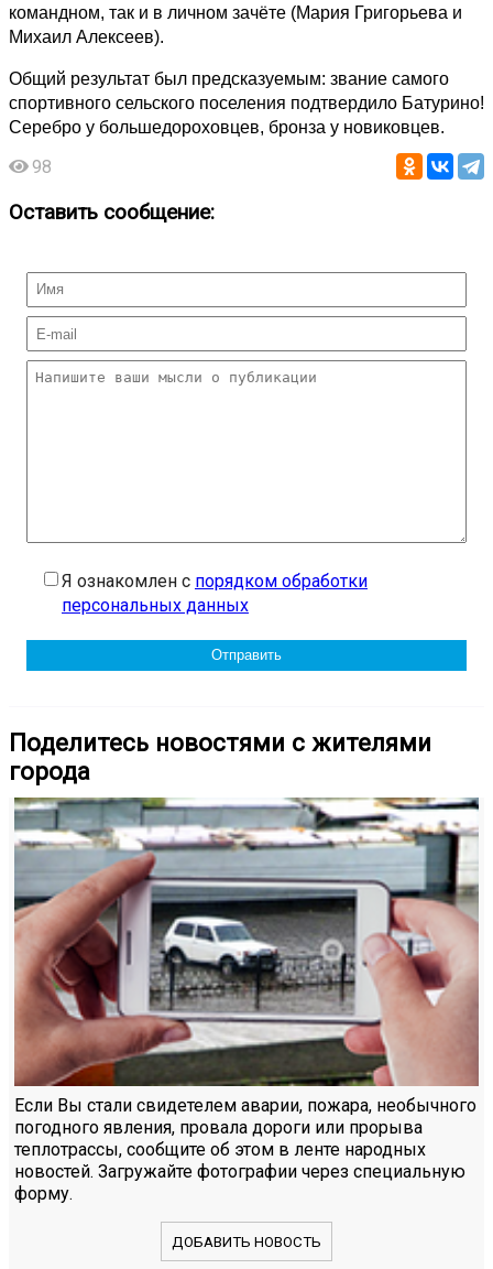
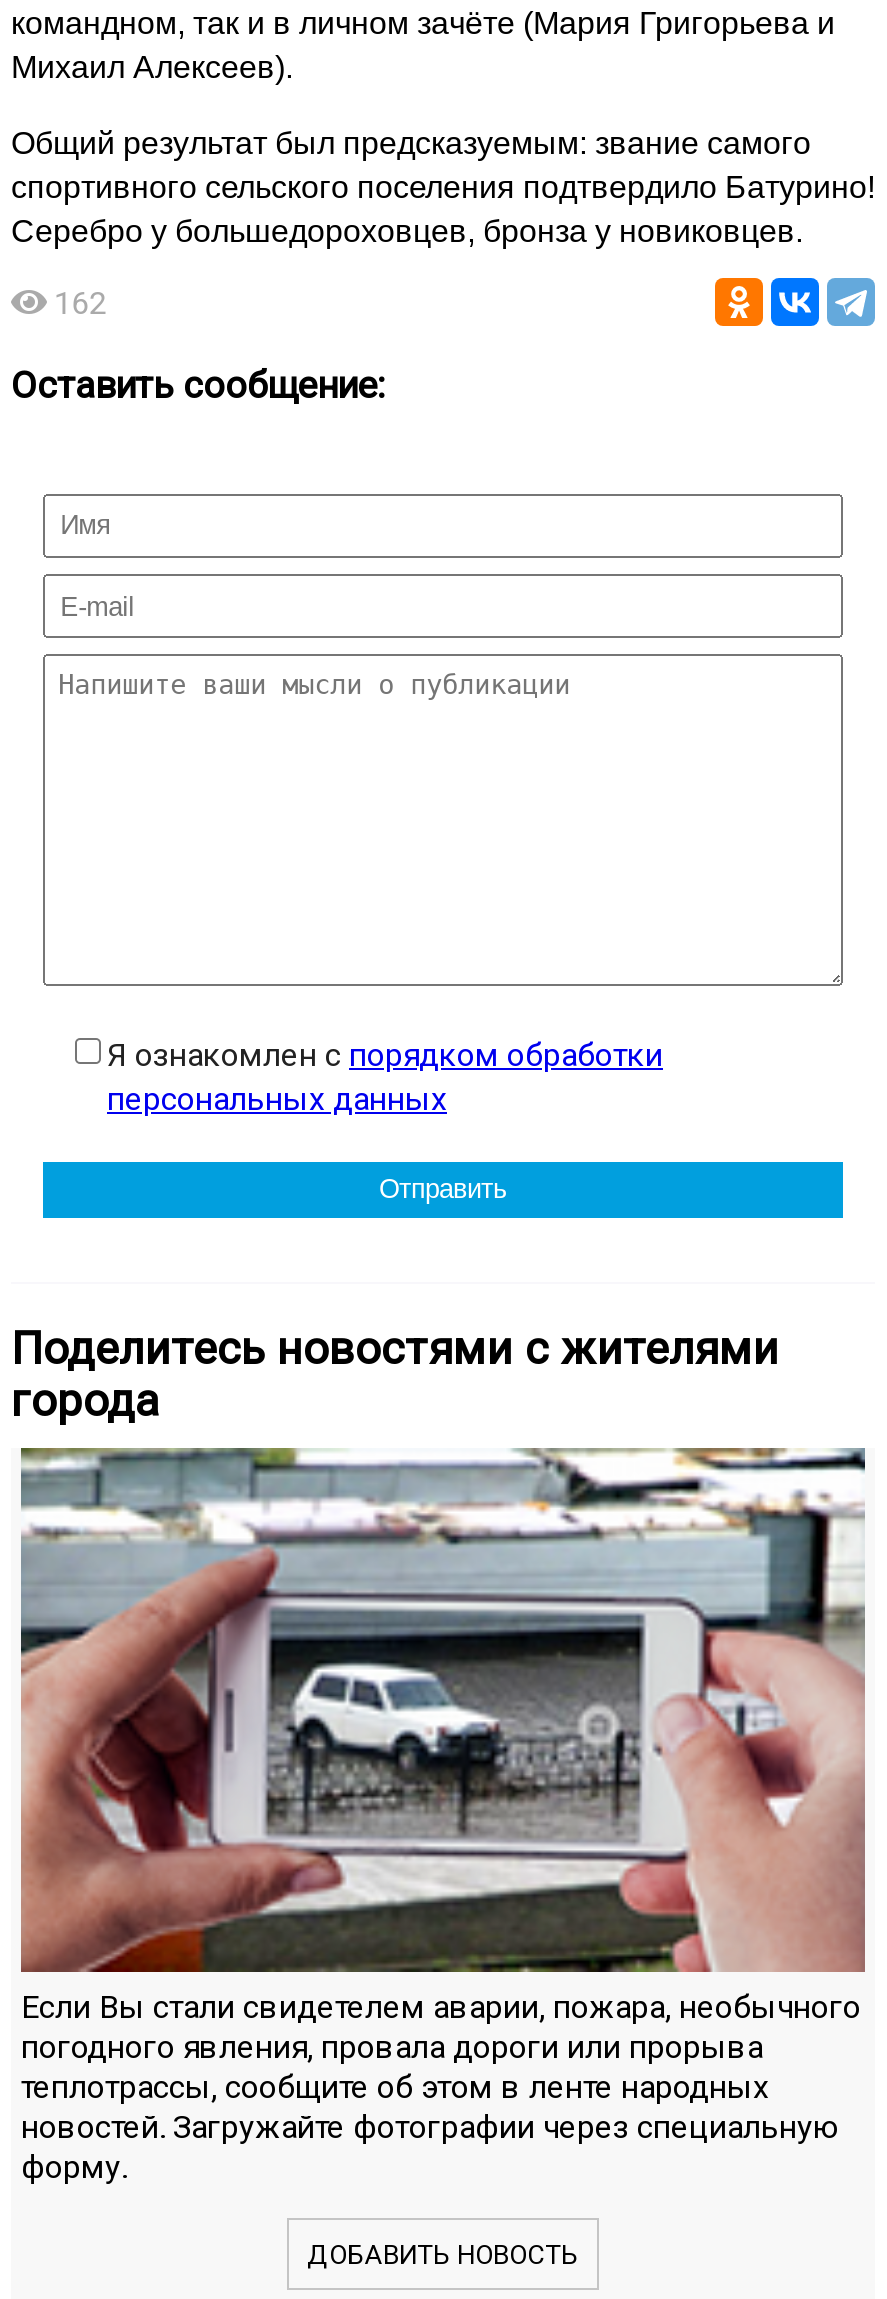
- 98
+ 162
